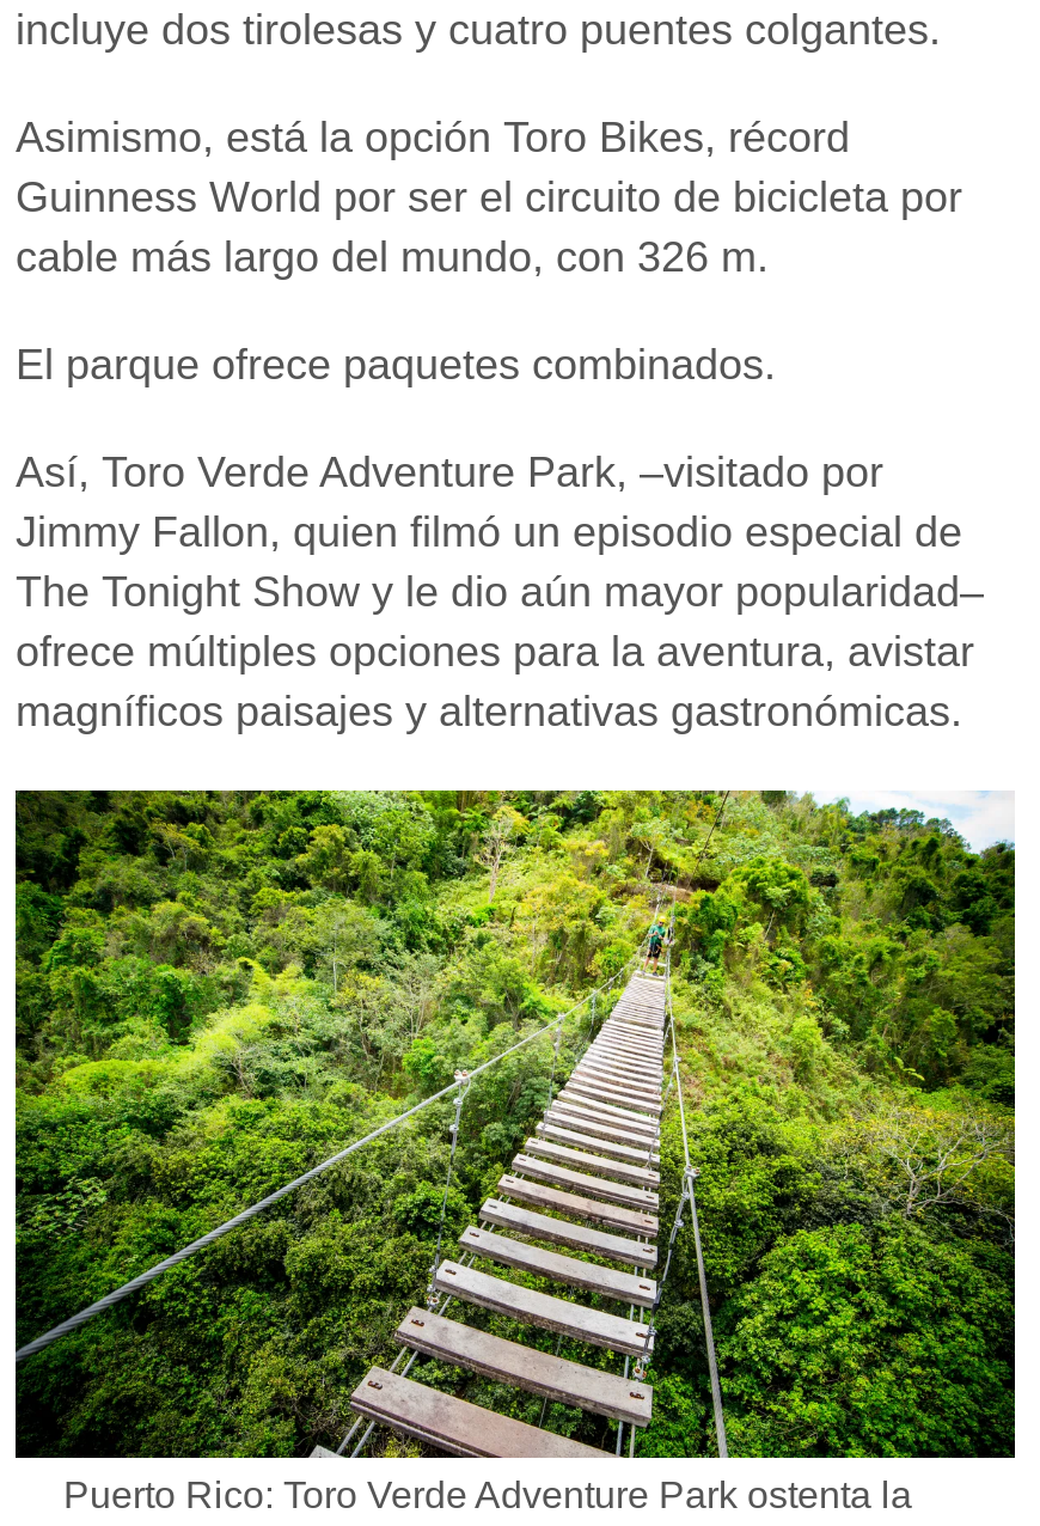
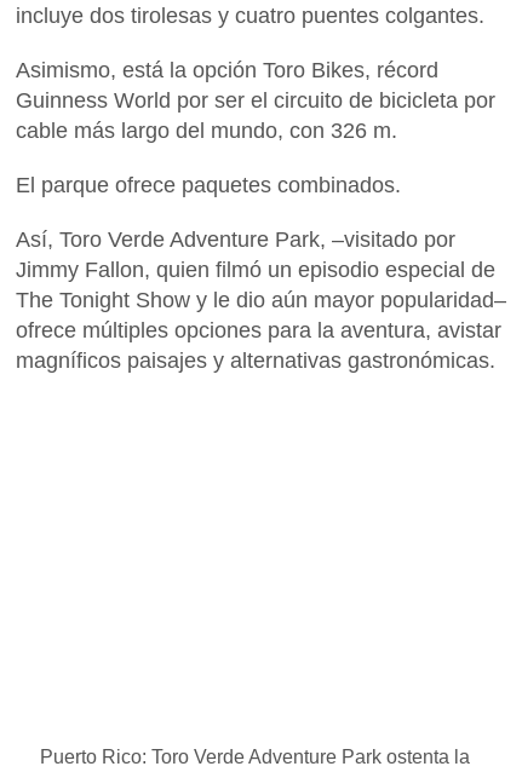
- [image]
